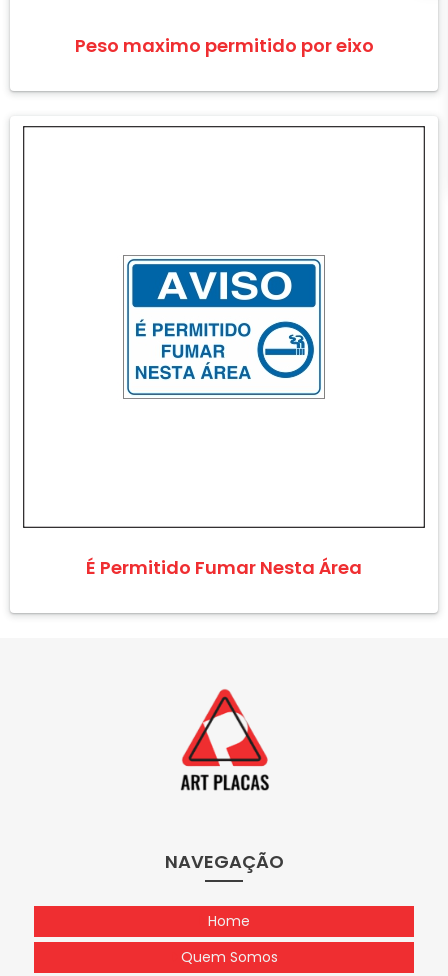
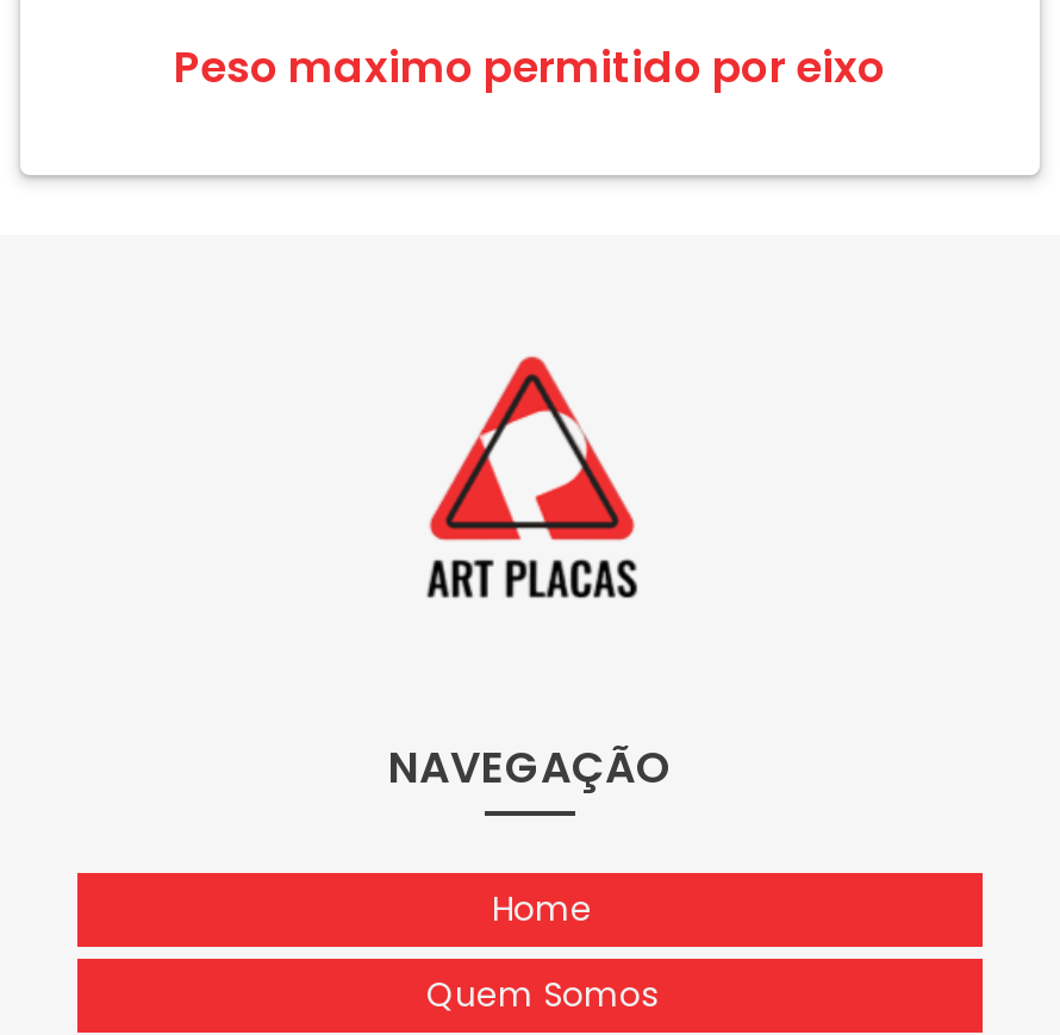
- [image]
- É Permitido Fumar Nesta Área
